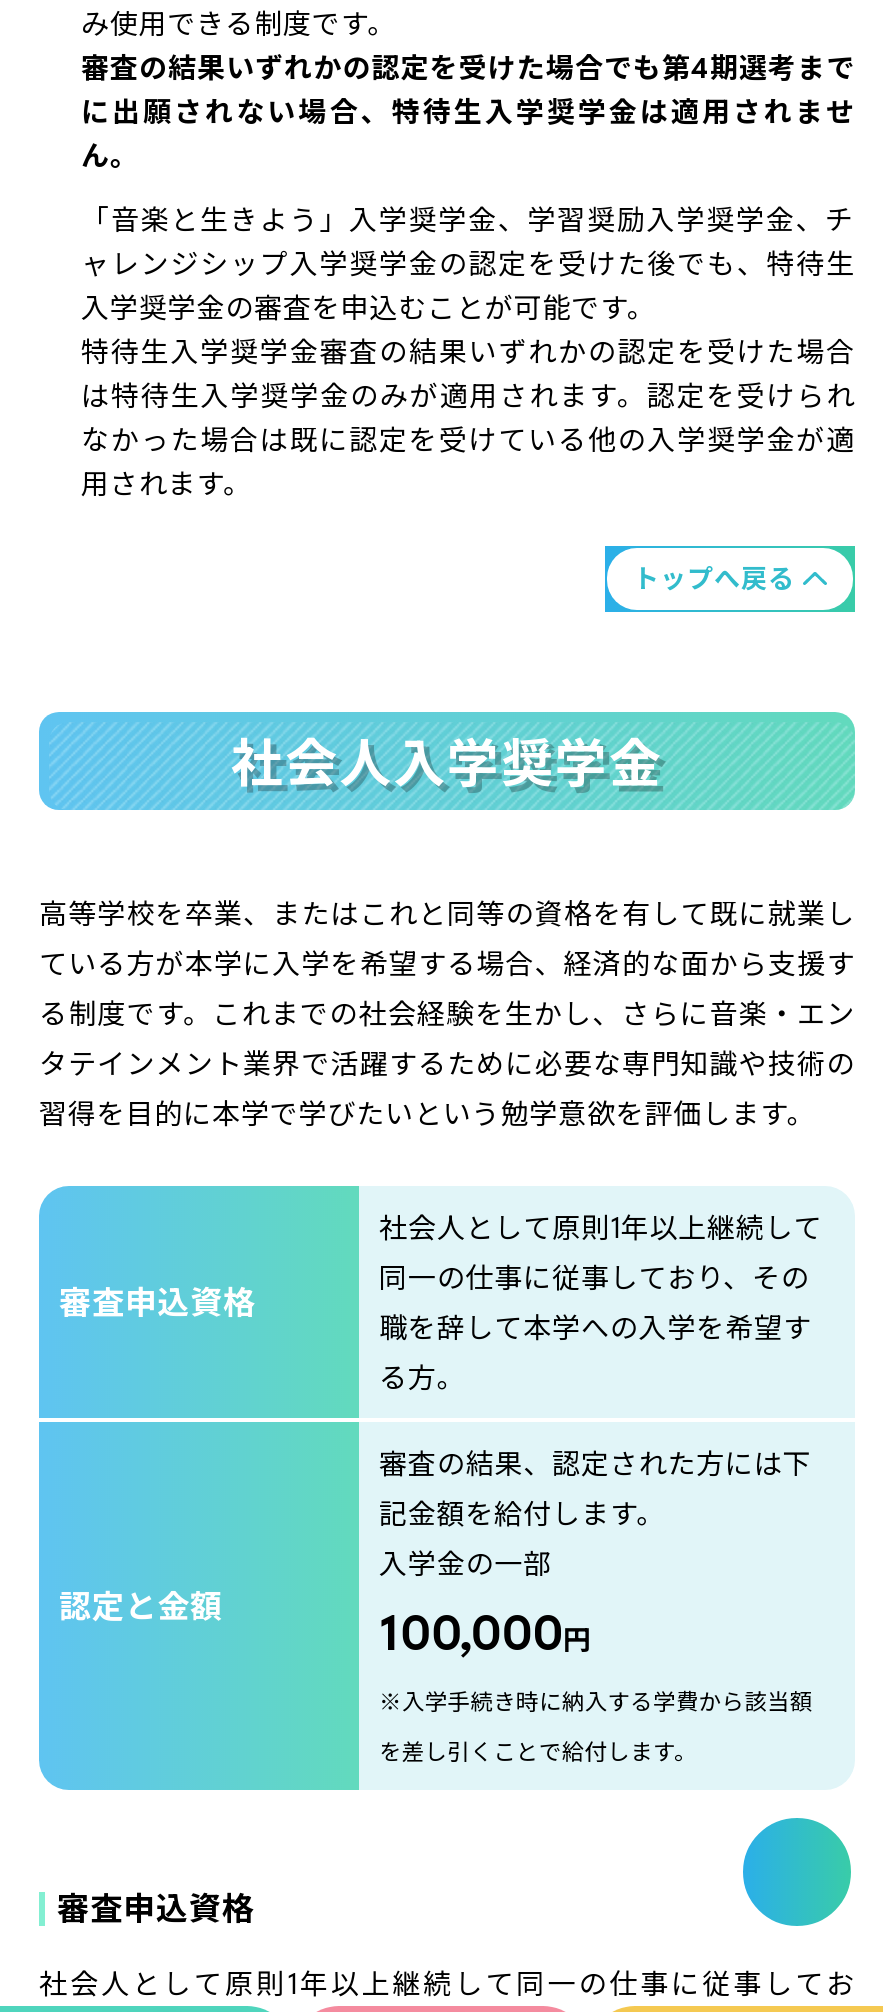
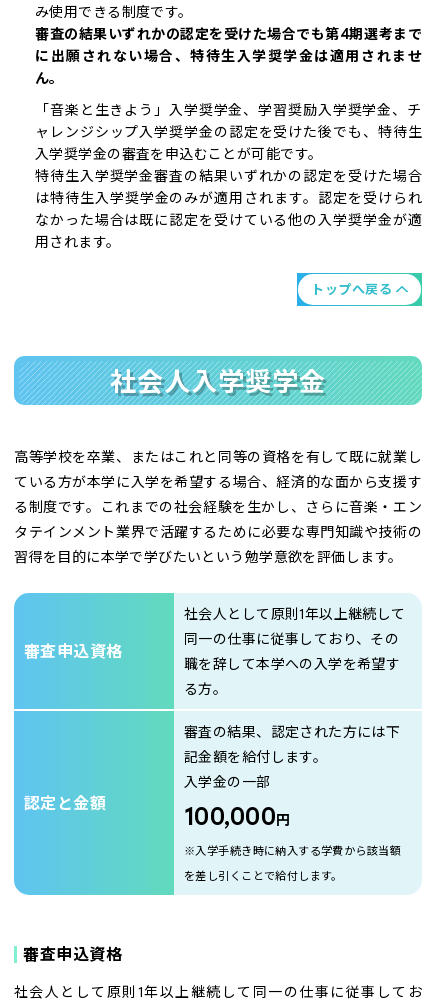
- [image]
